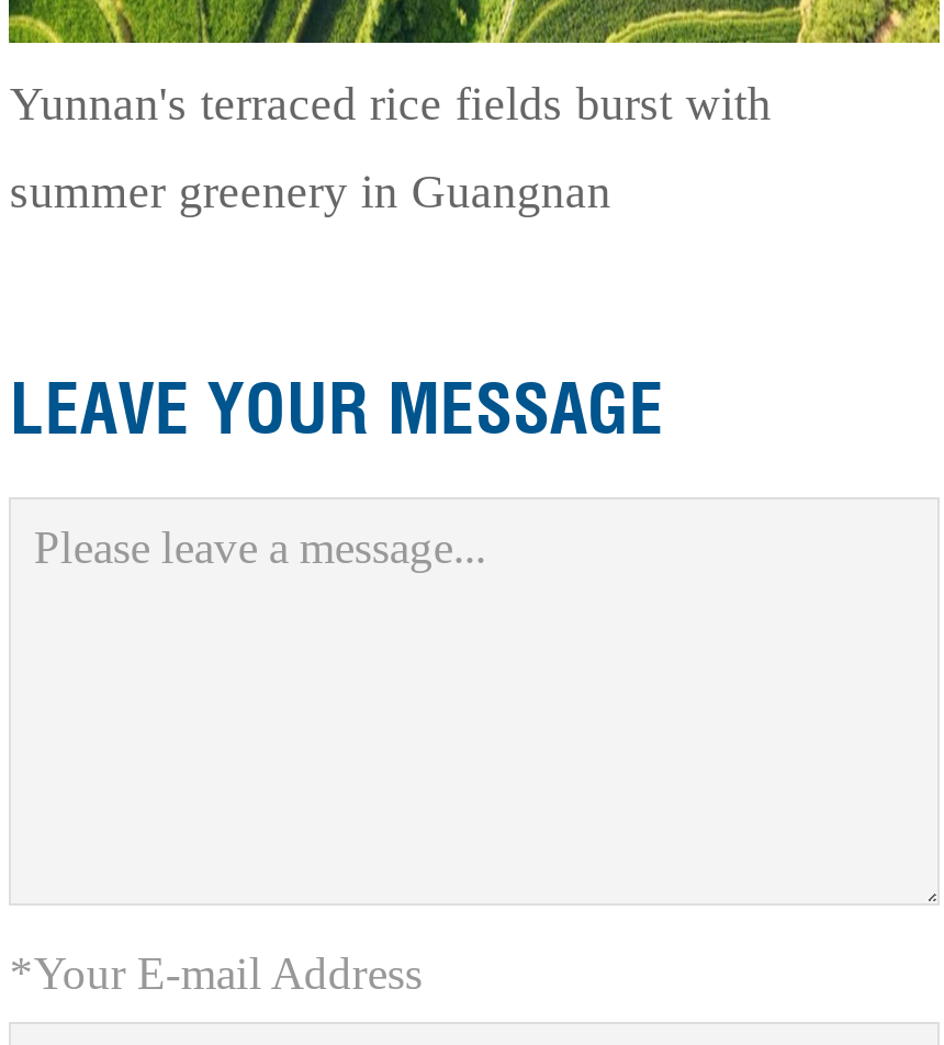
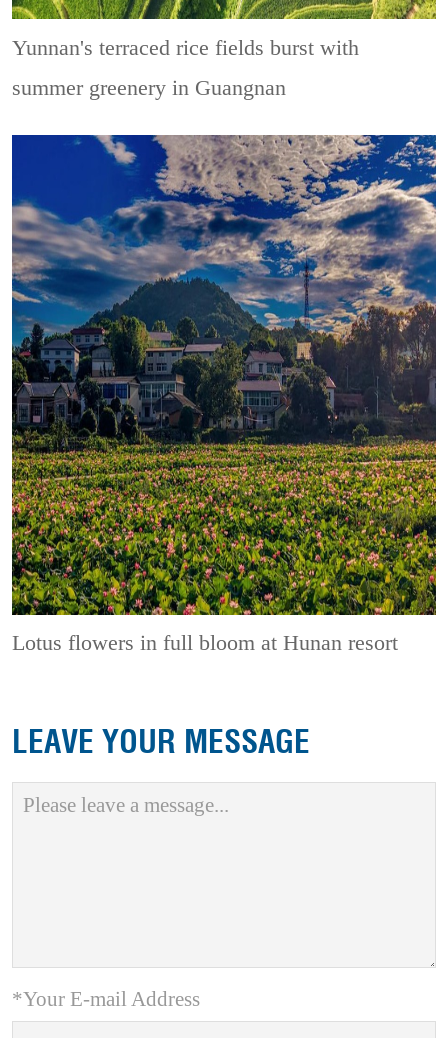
+ [image]
+ Lotus flowers in full bloom at Hunan resort
